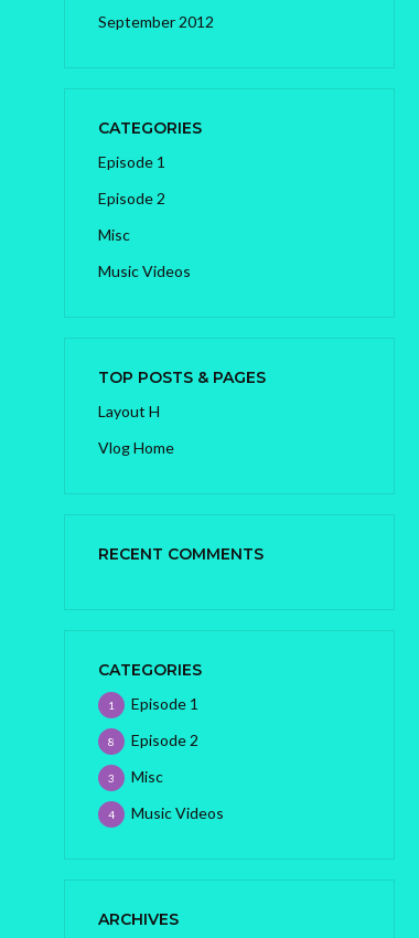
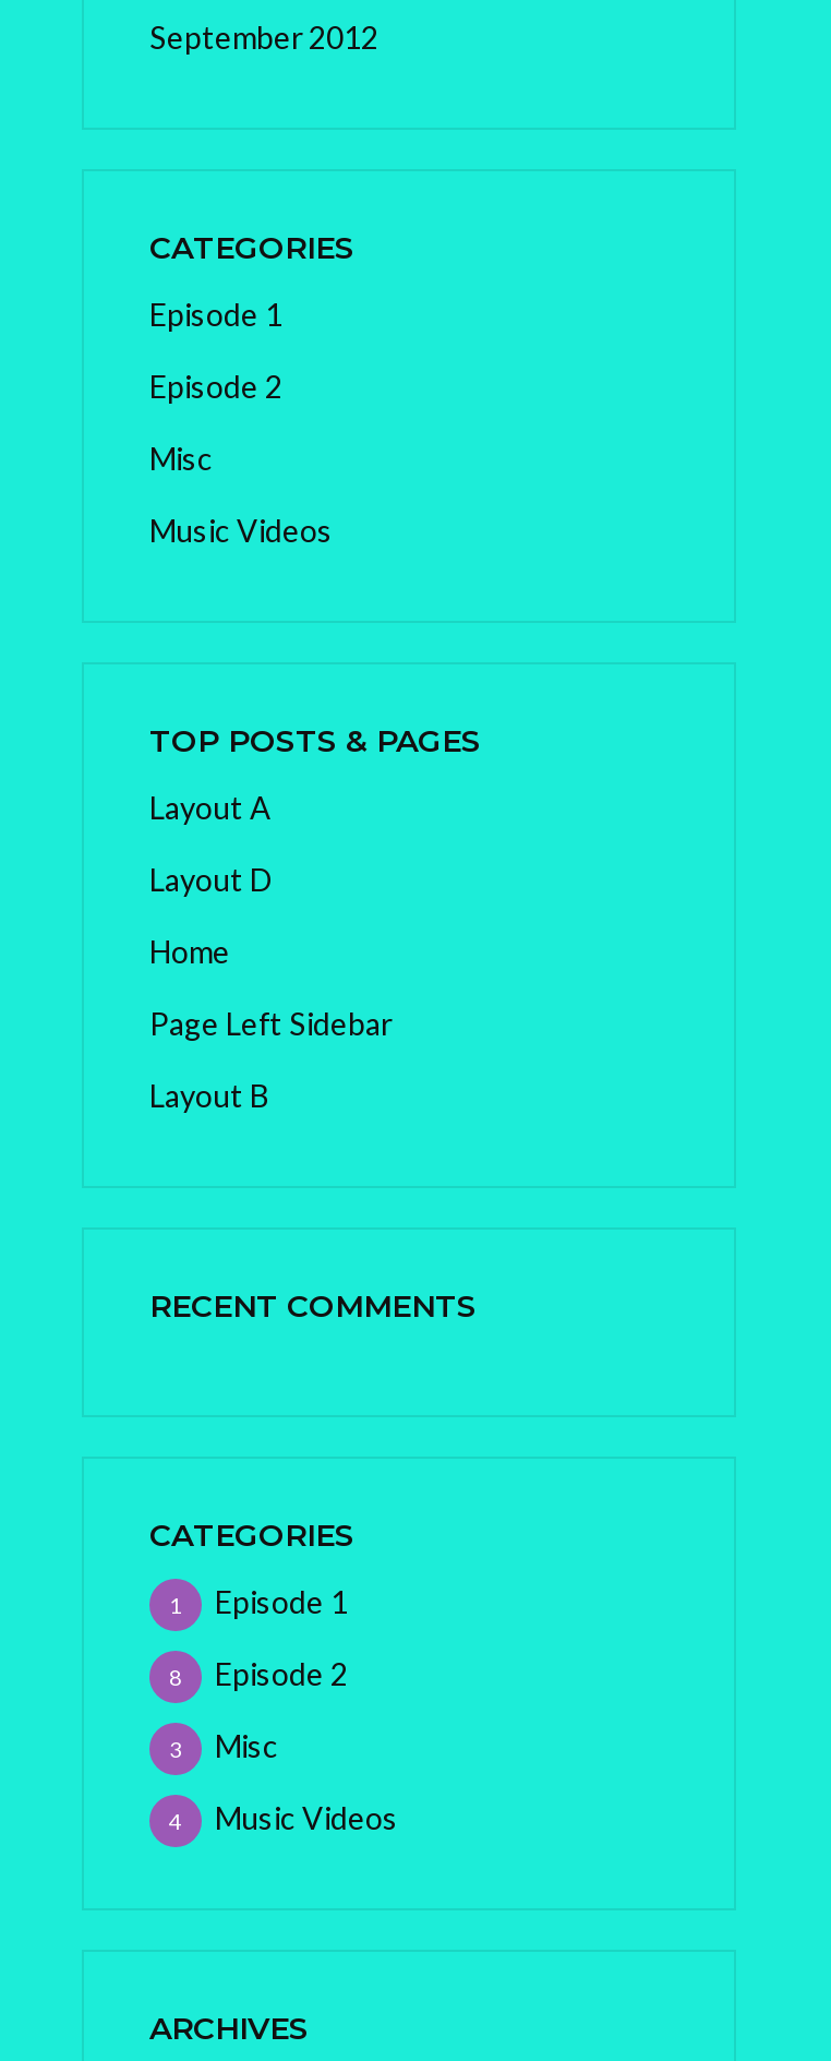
- Layout H
- Vlog Home
+ Layout A
+ Layout D
+ Home
+ Page Left Sidebar
+ Layout B
